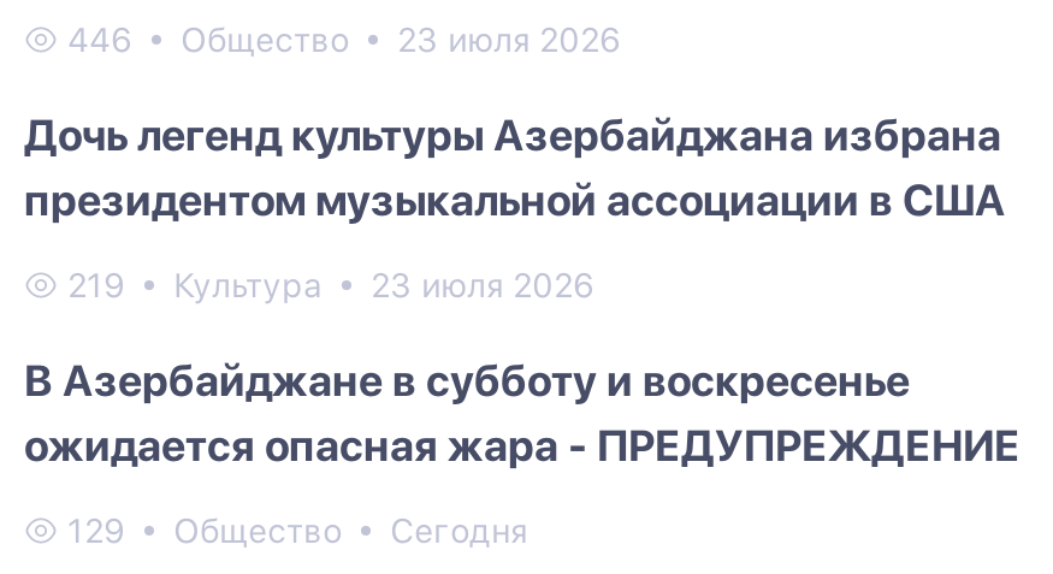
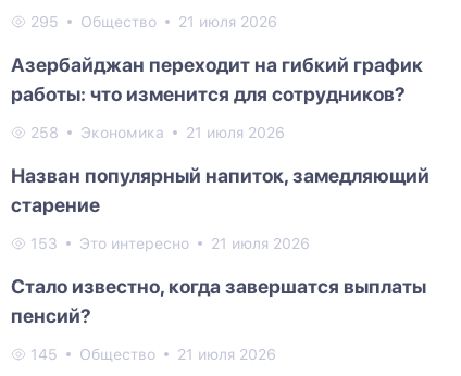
- 23 июля 2026
- Дочь легенд культуры Азербайджана избрана
- президентом музыкальной ассоциации в США
- 219
- Культура
- 23 июля 2026
- В Азербайджане в субботу и воскресенье
- ожидается опасная жара - ПРЕДУПРЕЖДЕНИЕ
- 129
+ 21 июля 2026
+ Азербайджан переходит на гибкий график
+ работы: что изменится для сотрудников?
+ 258
+ Экономика
+ 21 июля 2026
+ Назван популярный напиток, замедляющий
+ старение
+ 153
+ Это интересно
+ 21 июля 2026
+ Стало известно, когда завершатся выплаты
+ пенсий?
+ 145

- 446
+ 295

- Сегодня
+ 21 июля 2026
